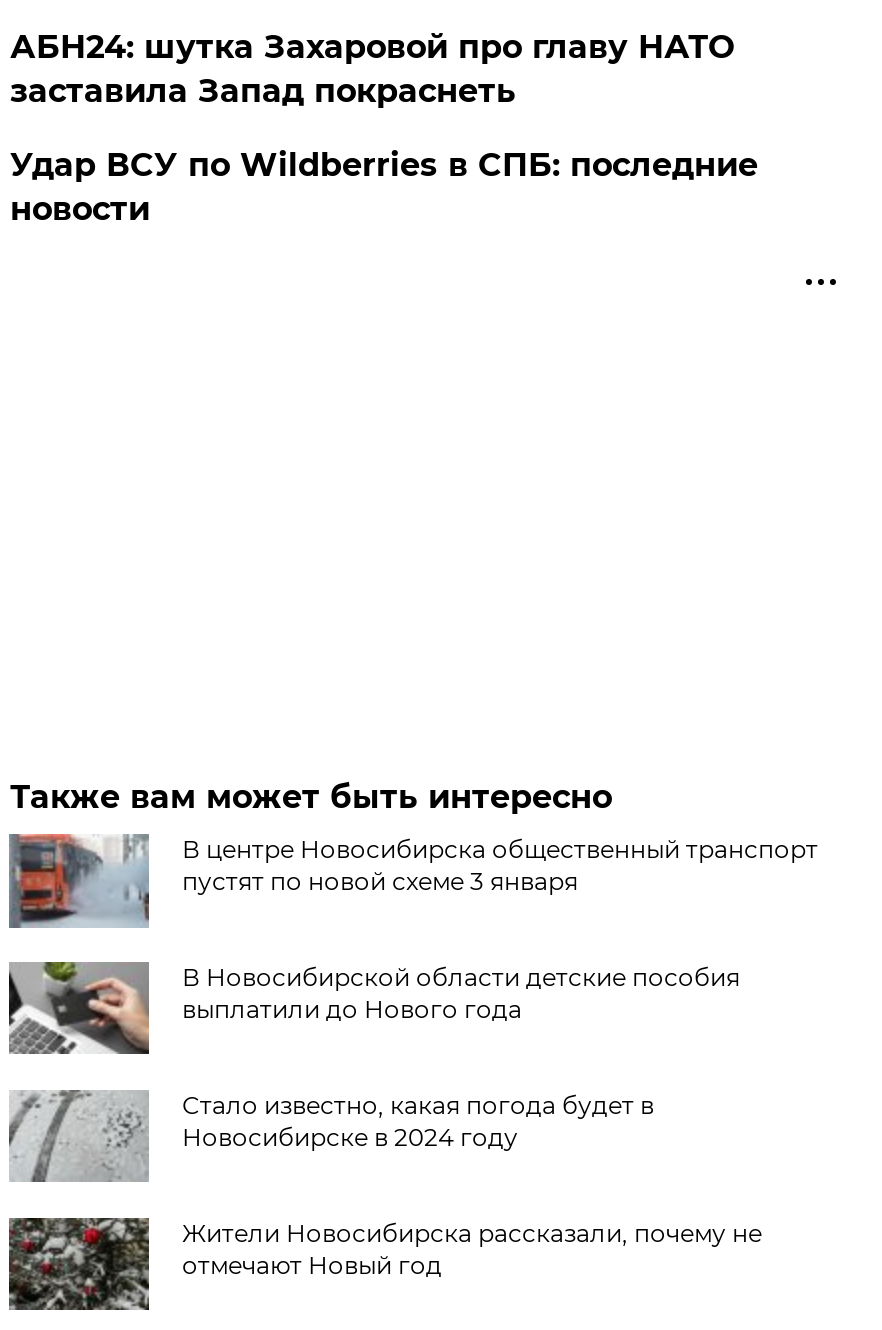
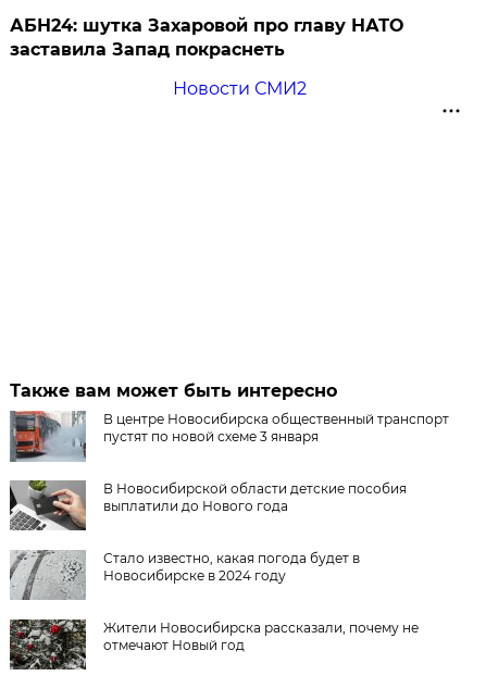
- Удар ВСУ по Wildberries в СПБ: последние
- новости
+ Новости СМИ2
